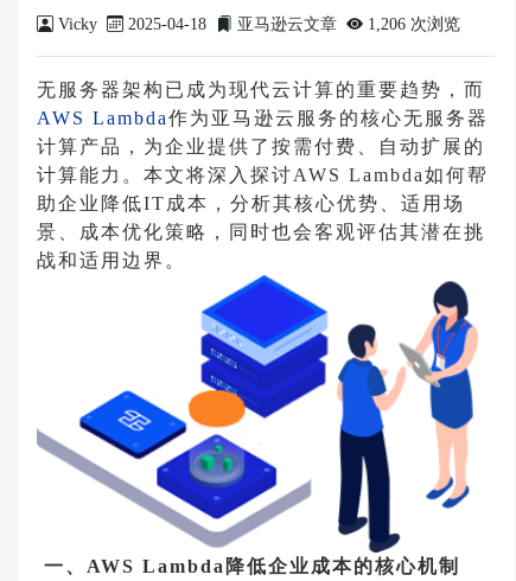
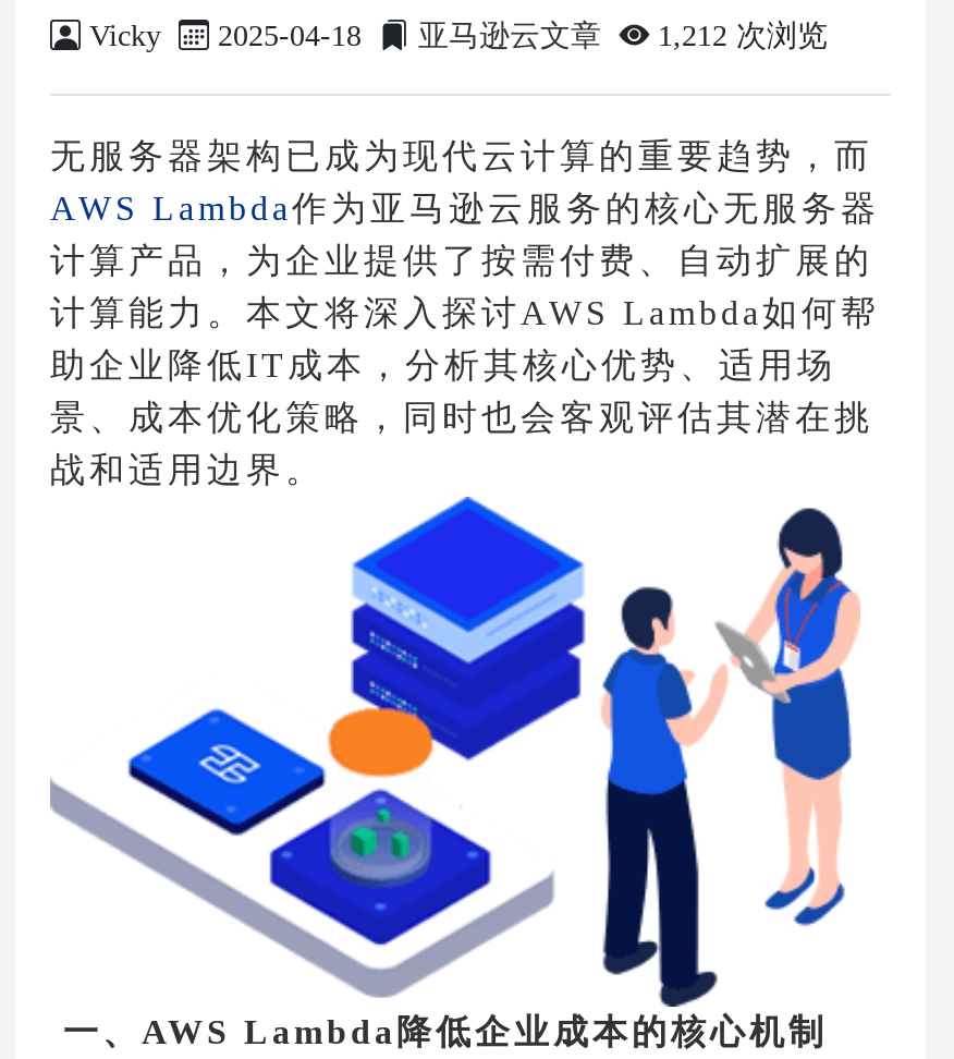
- Vicky 2025-04-18 亚马逊云文章 1,206 次浏览
+ Vicky 2025-04-18 亚马逊云文章 1,212 次浏览
